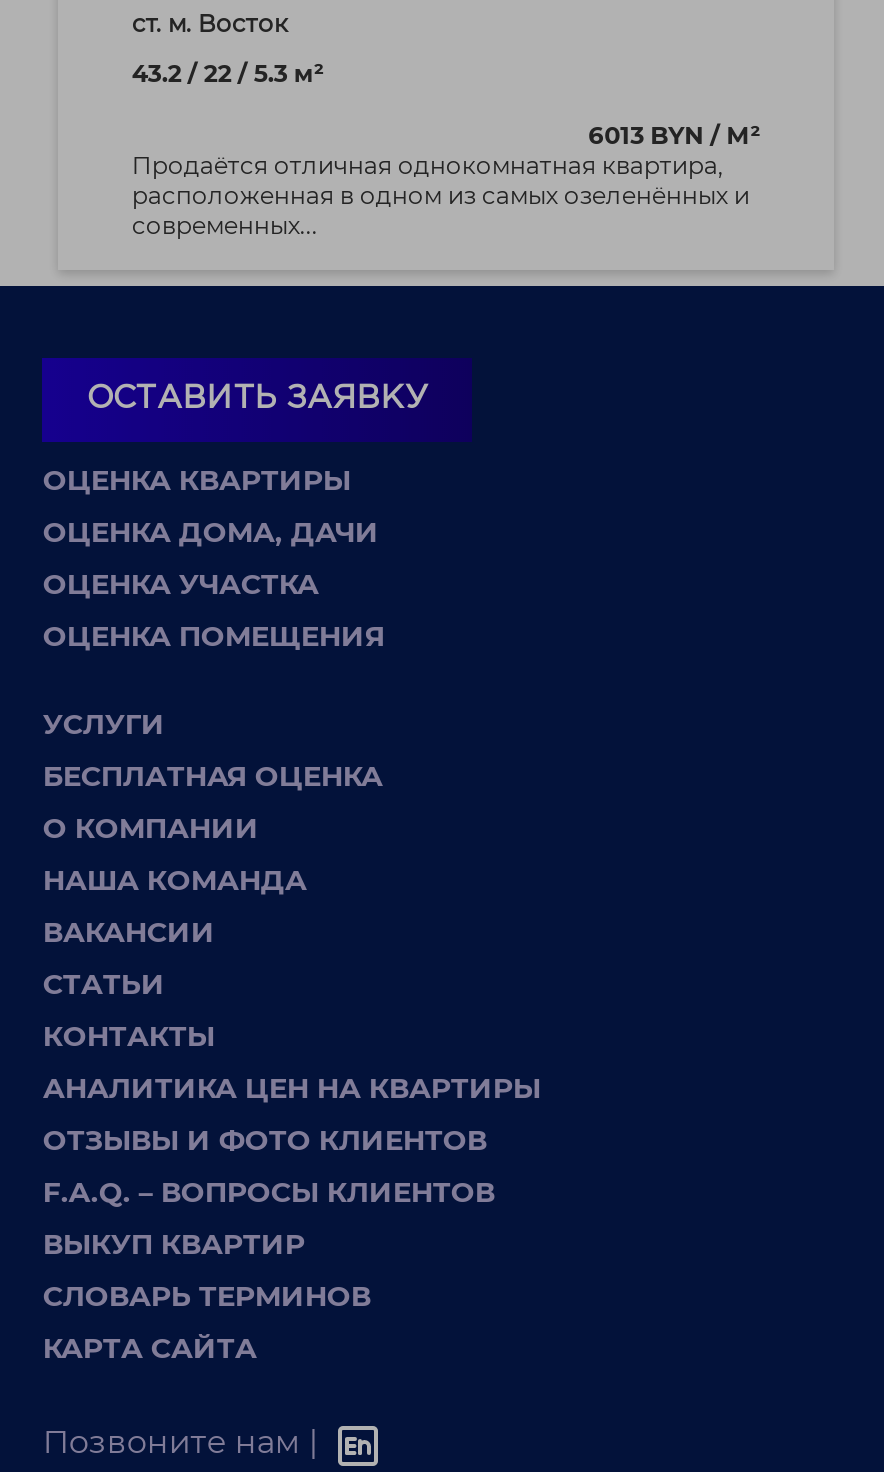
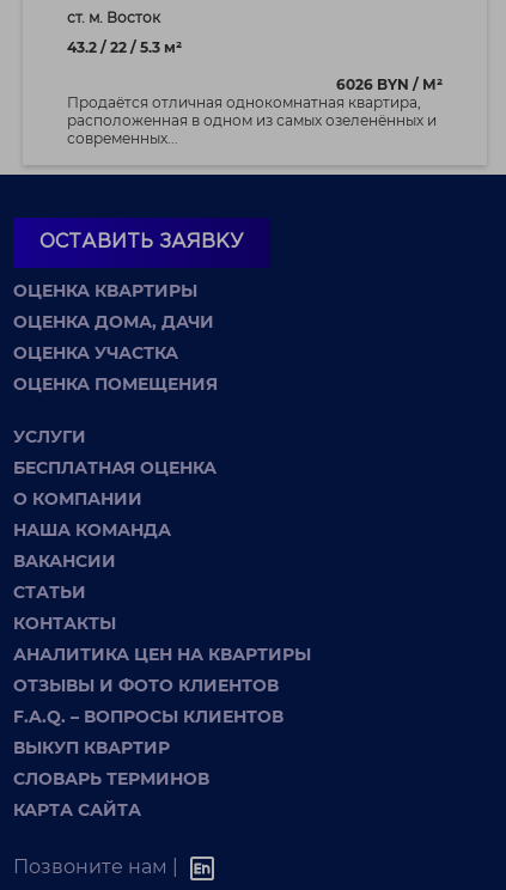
- 6013 BYN / М²
+ 6026 BYN / М²
